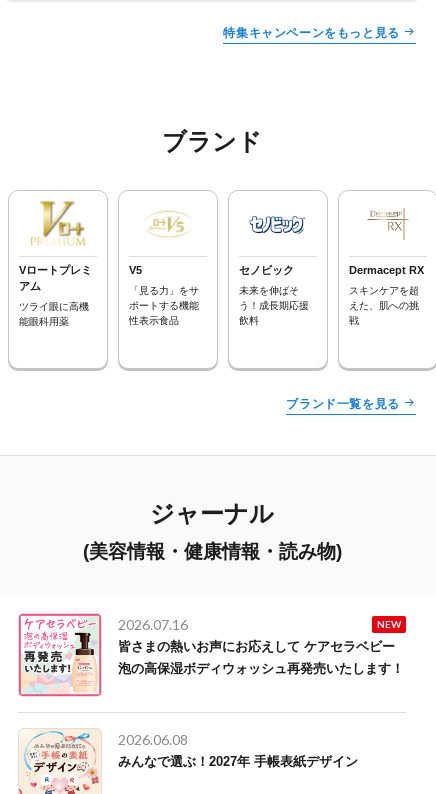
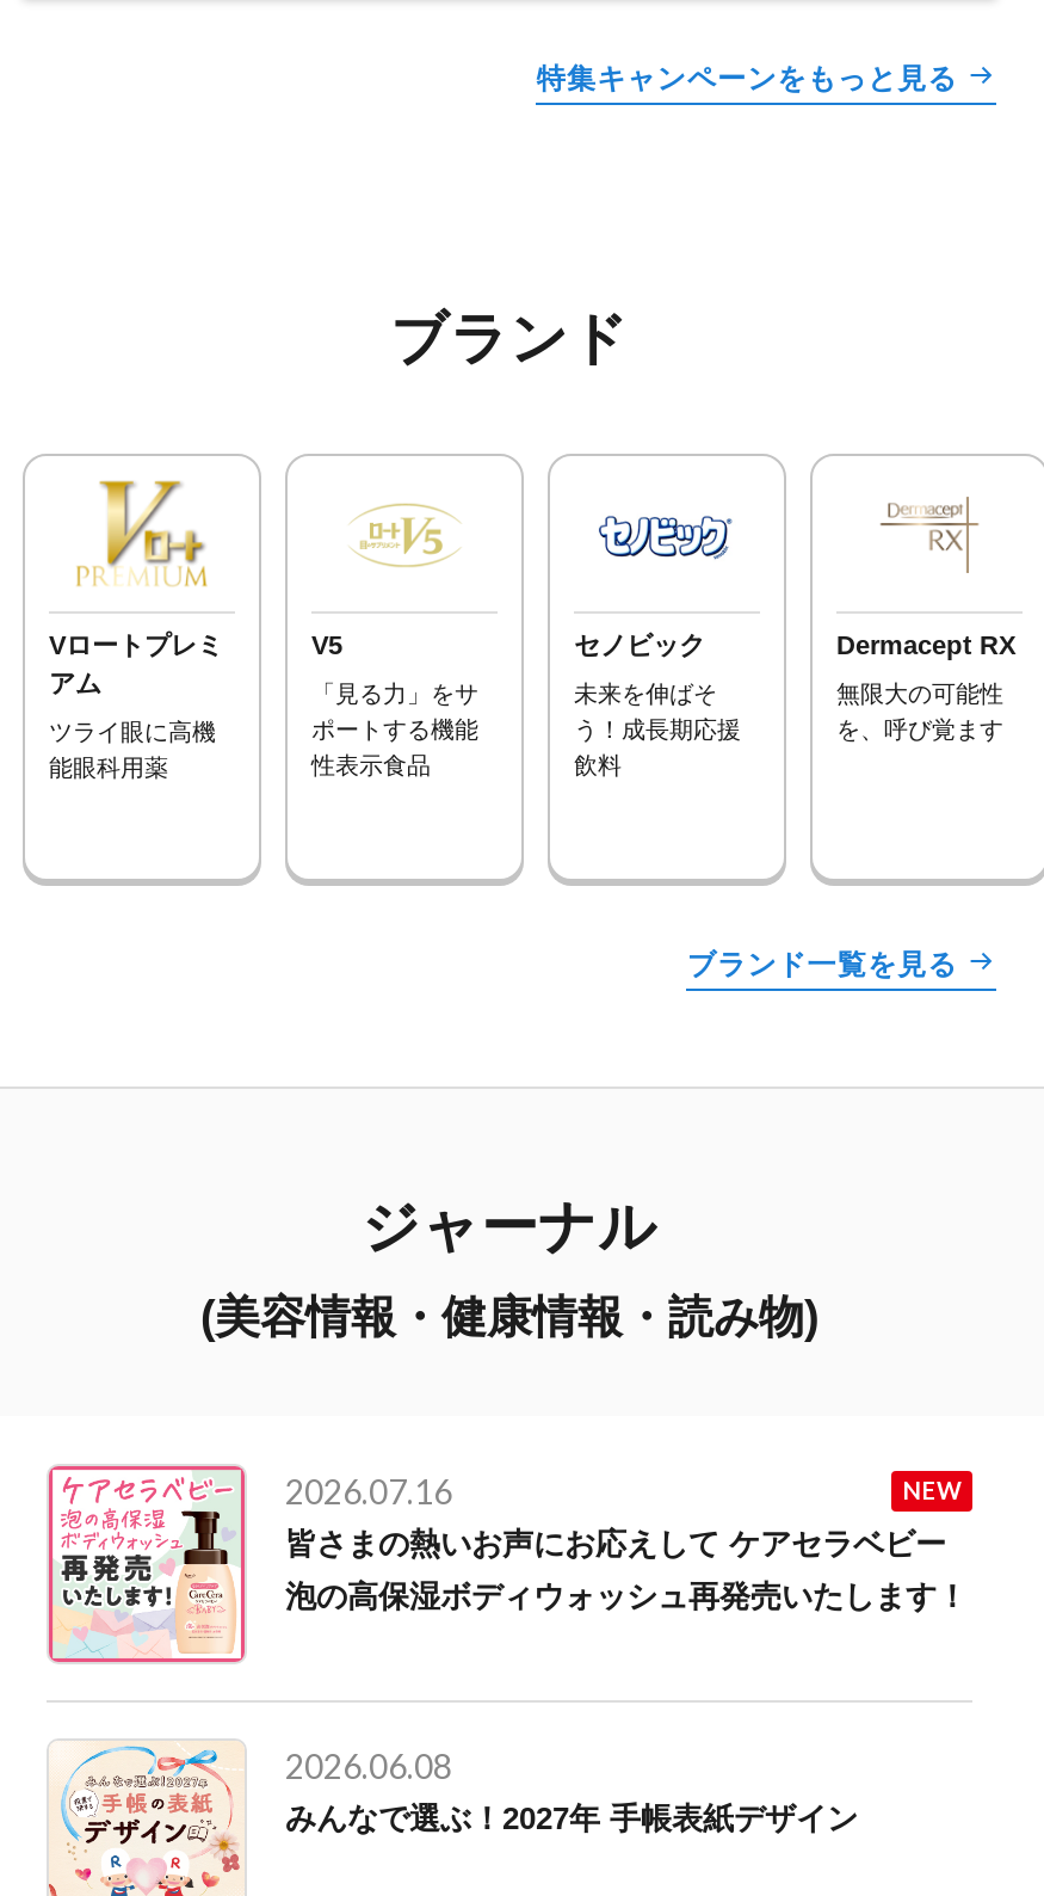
- スキンケアを超
- えた、肌への挑
- 戦
+ 無限大の可能性
+ を、呼び覚ます
